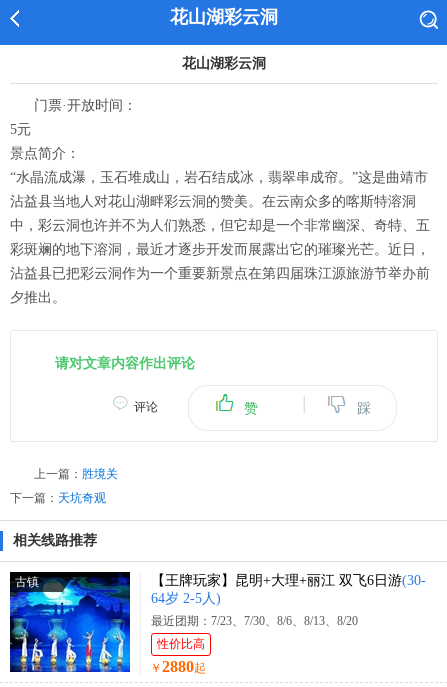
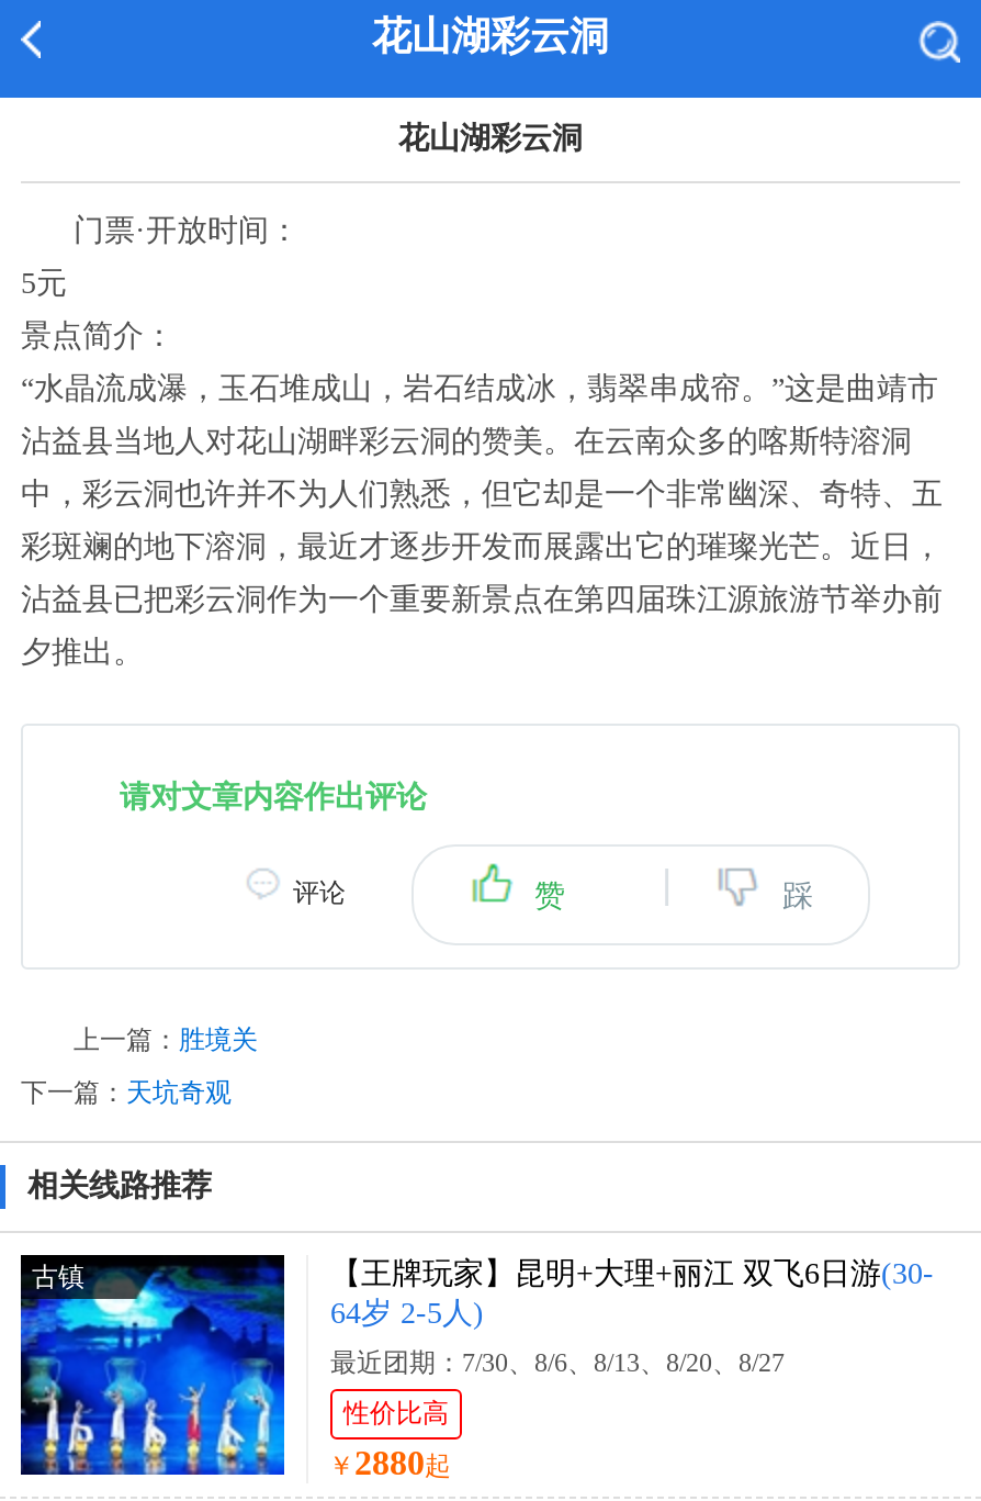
- 最近团期：7/23、7/30、8/6、8/13、8/20
+ 最近团期：7/30、8/6、8/13、8/20、8/27
